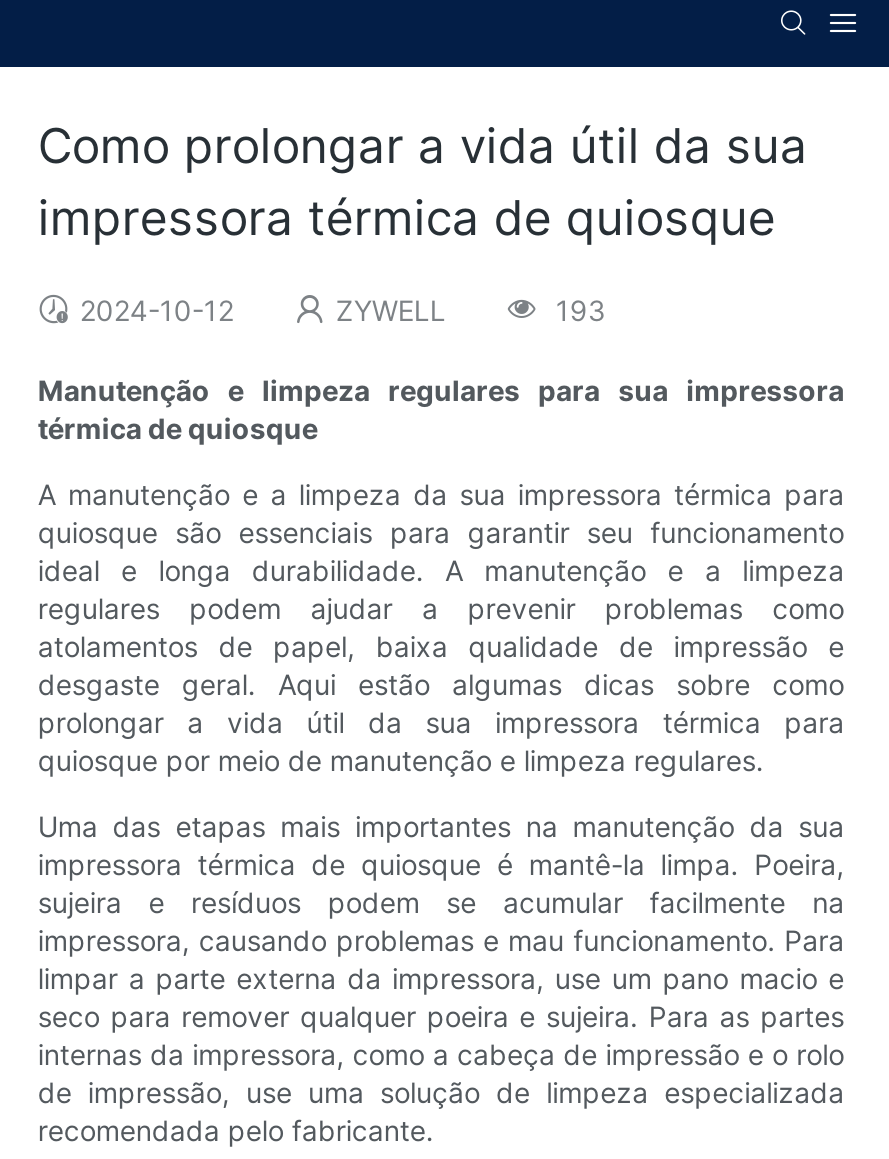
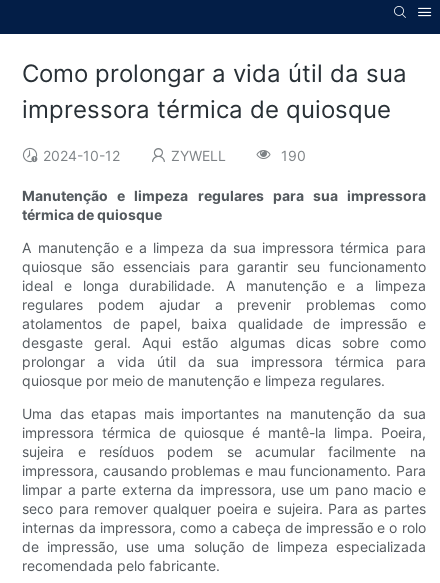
- 193
+ 190
